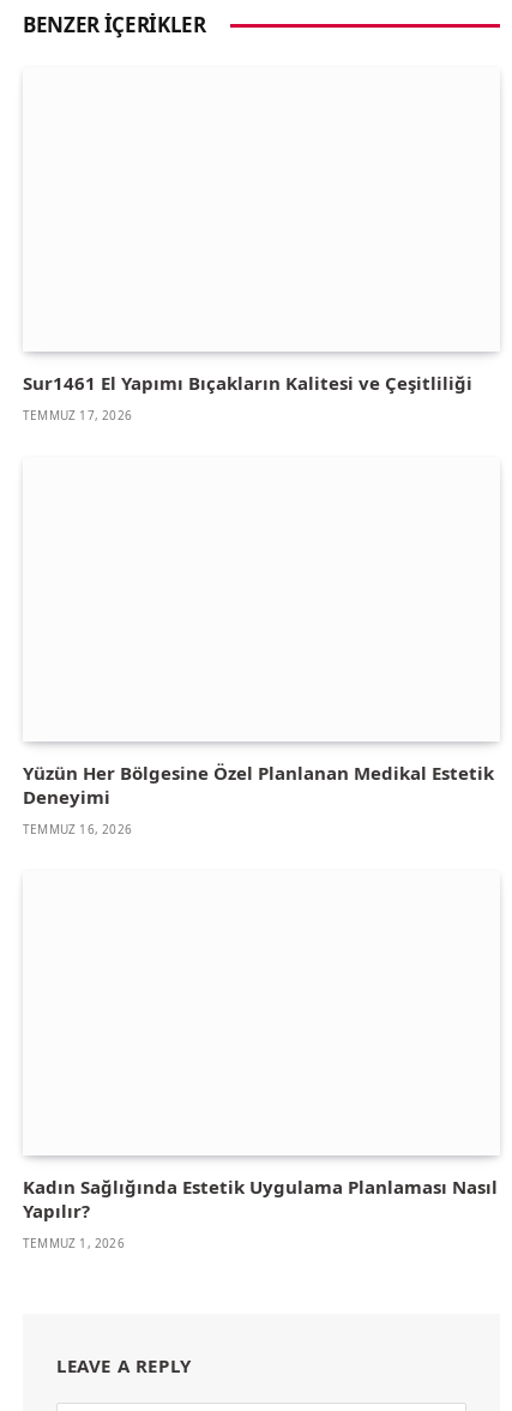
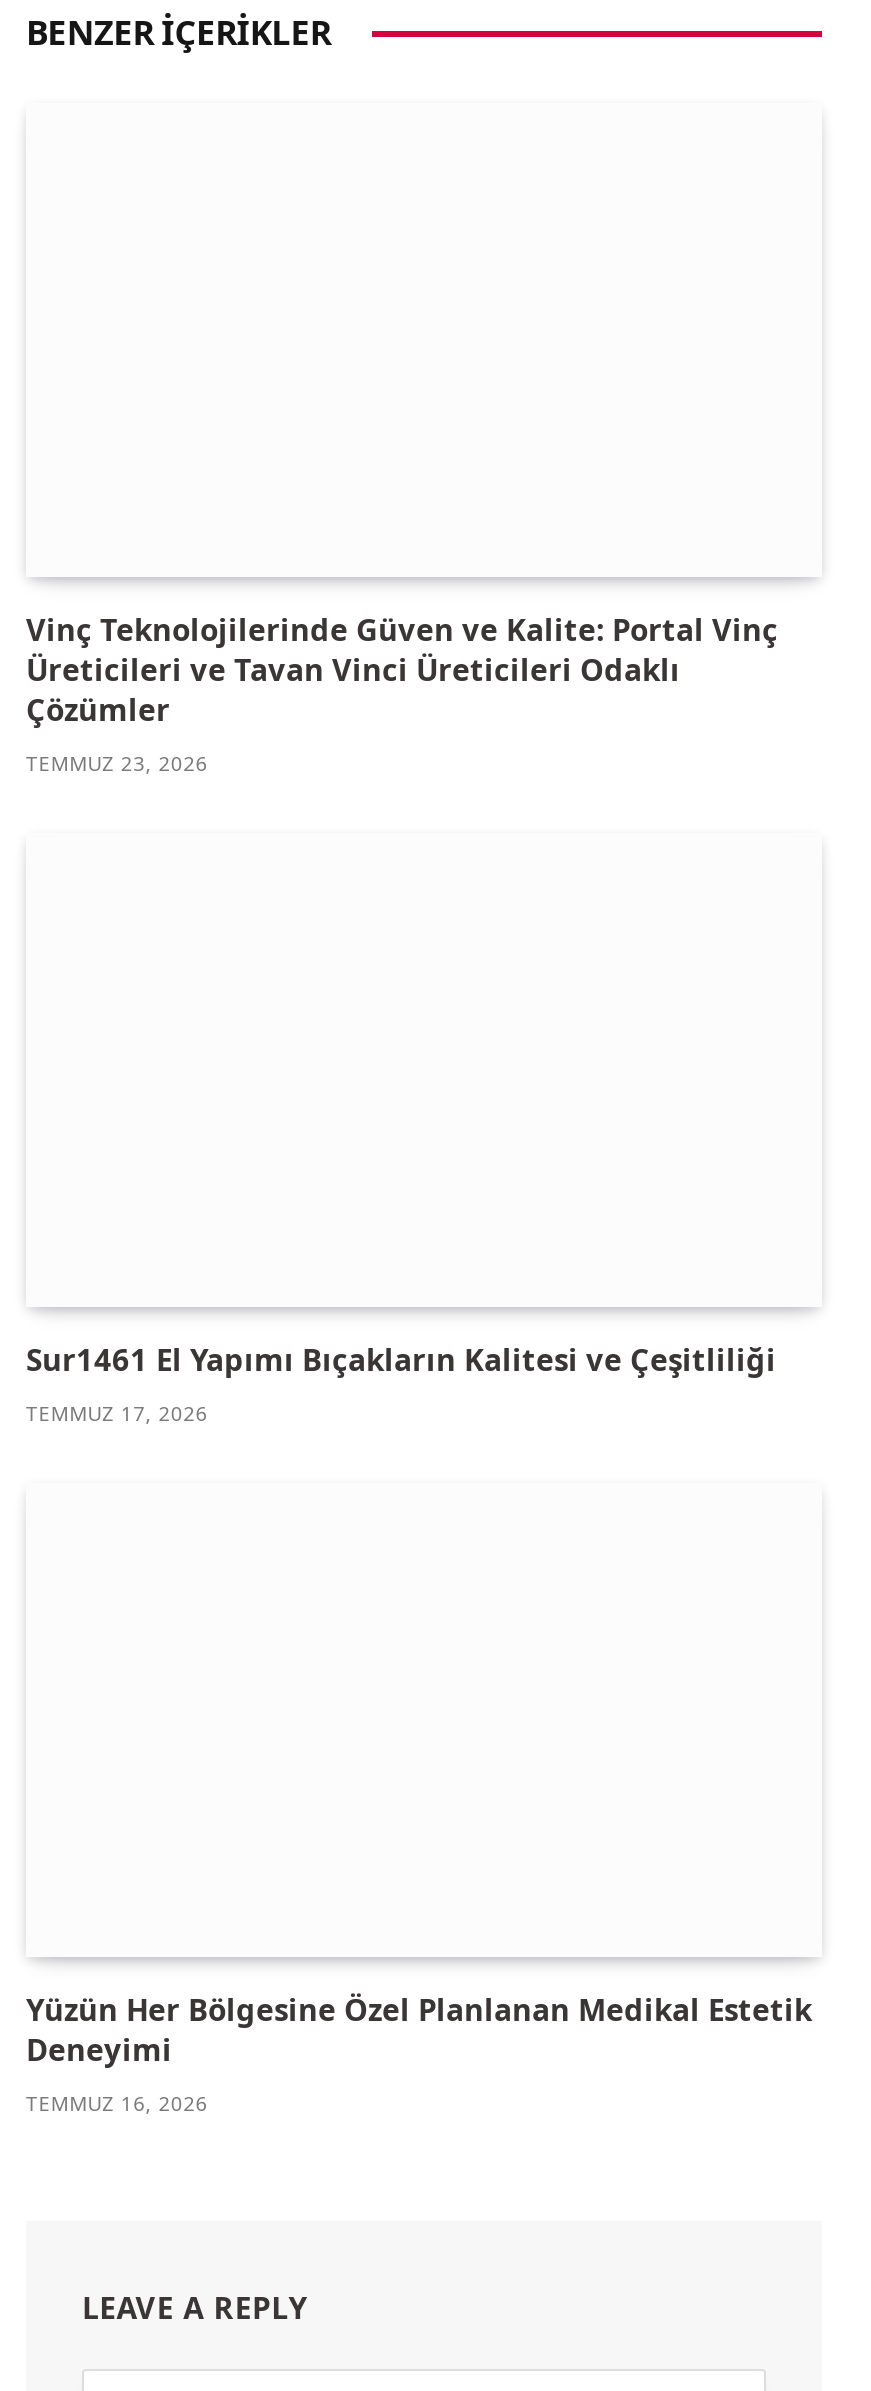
+ Vinç Teknolojilerinde Güven ve Kalite: Portal Vinç
+ Üreticileri ve Tavan Vinci Üreticileri Odaklı
+ Çözümler
+ TEMMUZ 23, 2026

moved down: Sur1461 El Yapımı Bıçakların Kalitesi ve Çeşitliliği | TEMMUZ 17, 2026 | Yüzün Her Bölgesine Özel Planlanan Medikal Estetik | Deneyimi | TEMMUZ 16, 2026

- Kadın Sağlığında Estetik Uygulama Planlaması Nasıl
- Yapılır?
- TEMMUZ 1, 2026
